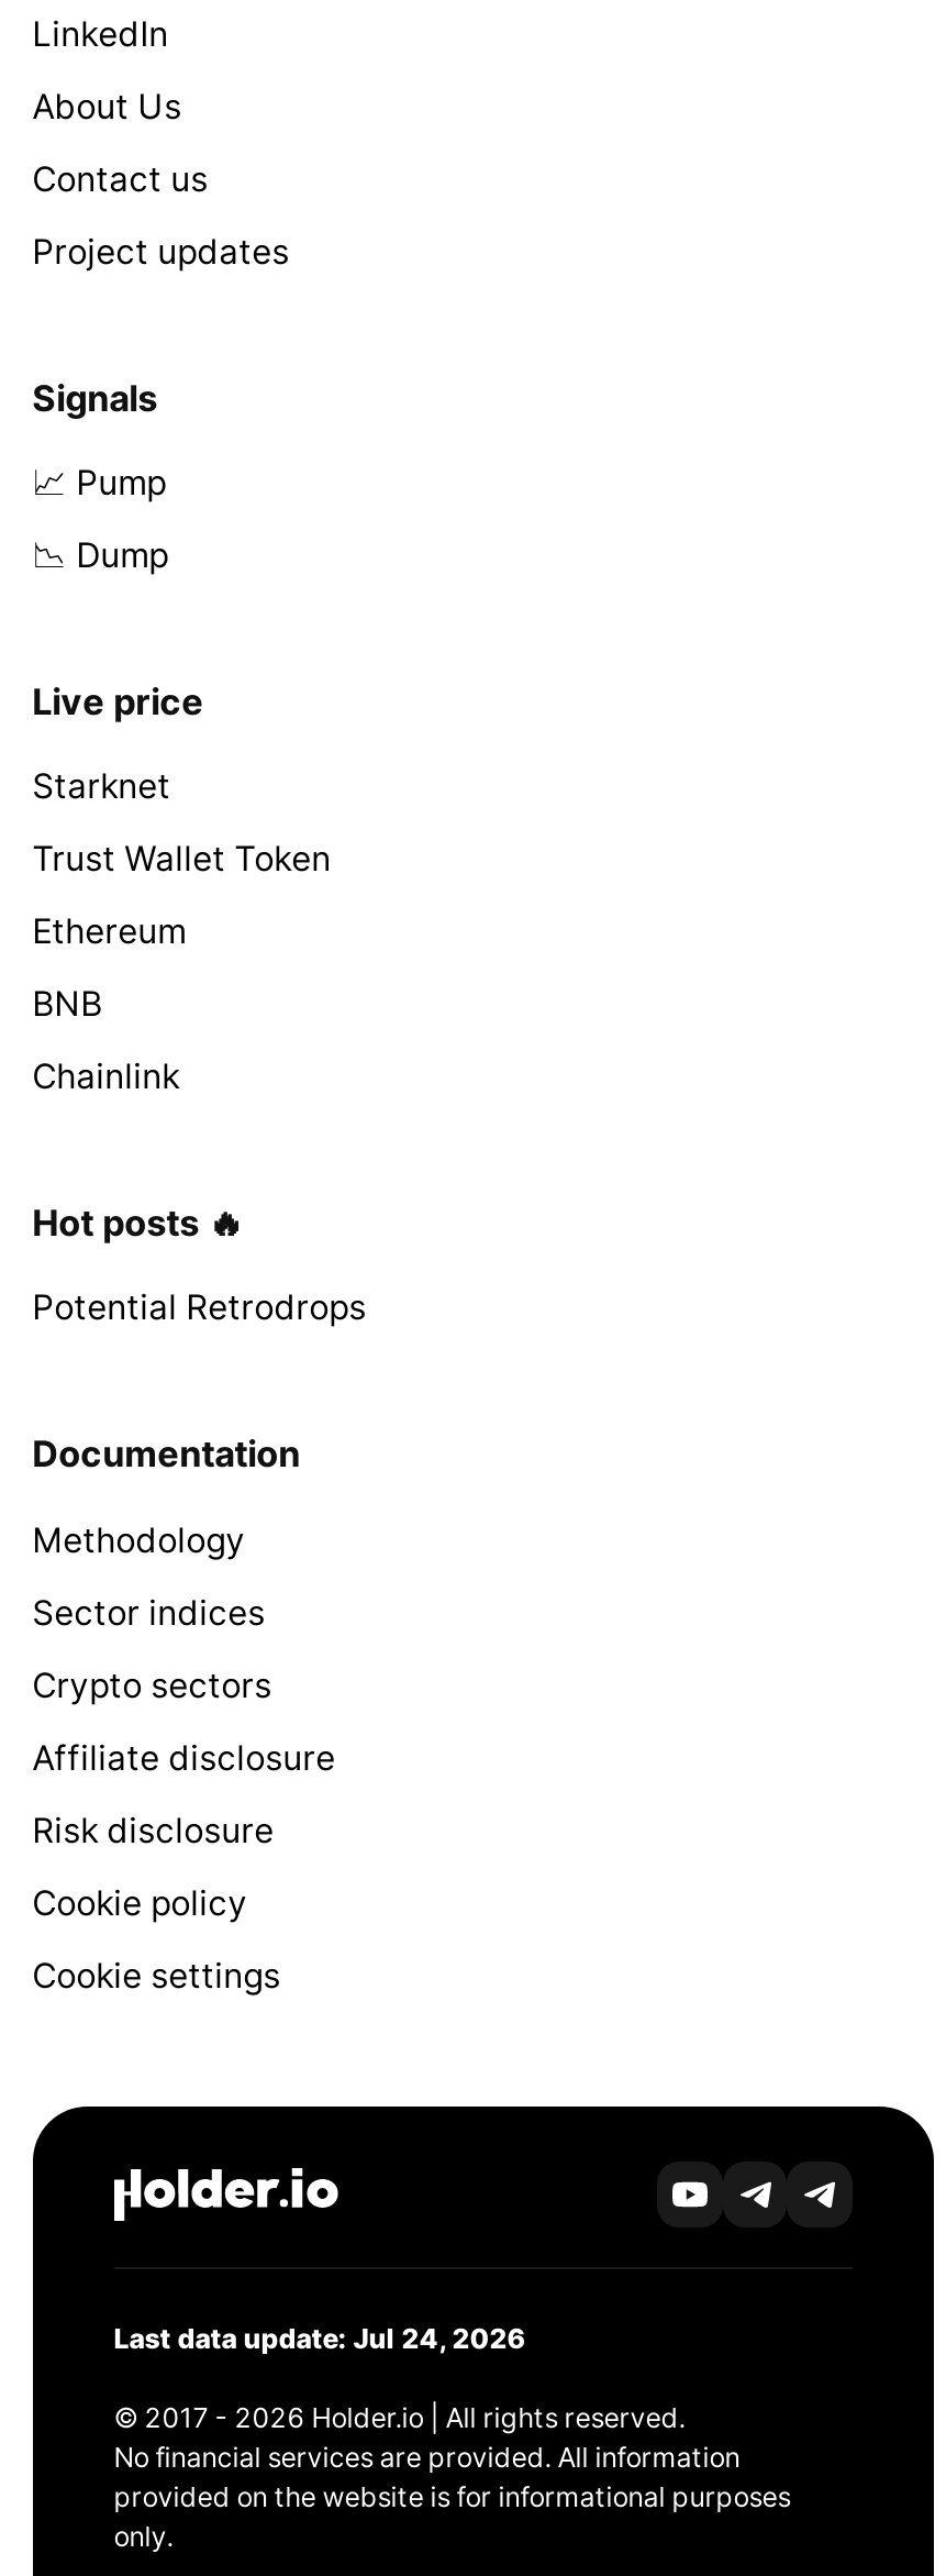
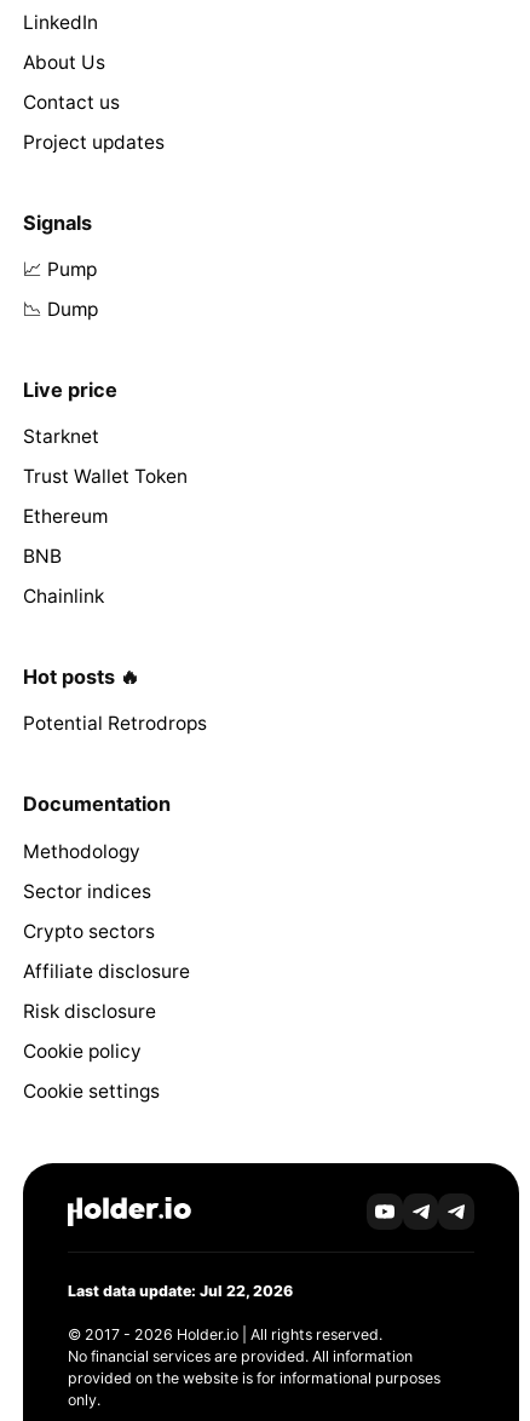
- Last data update: Jul 24, 2026
+ Last data update: Jul 22, 2026
